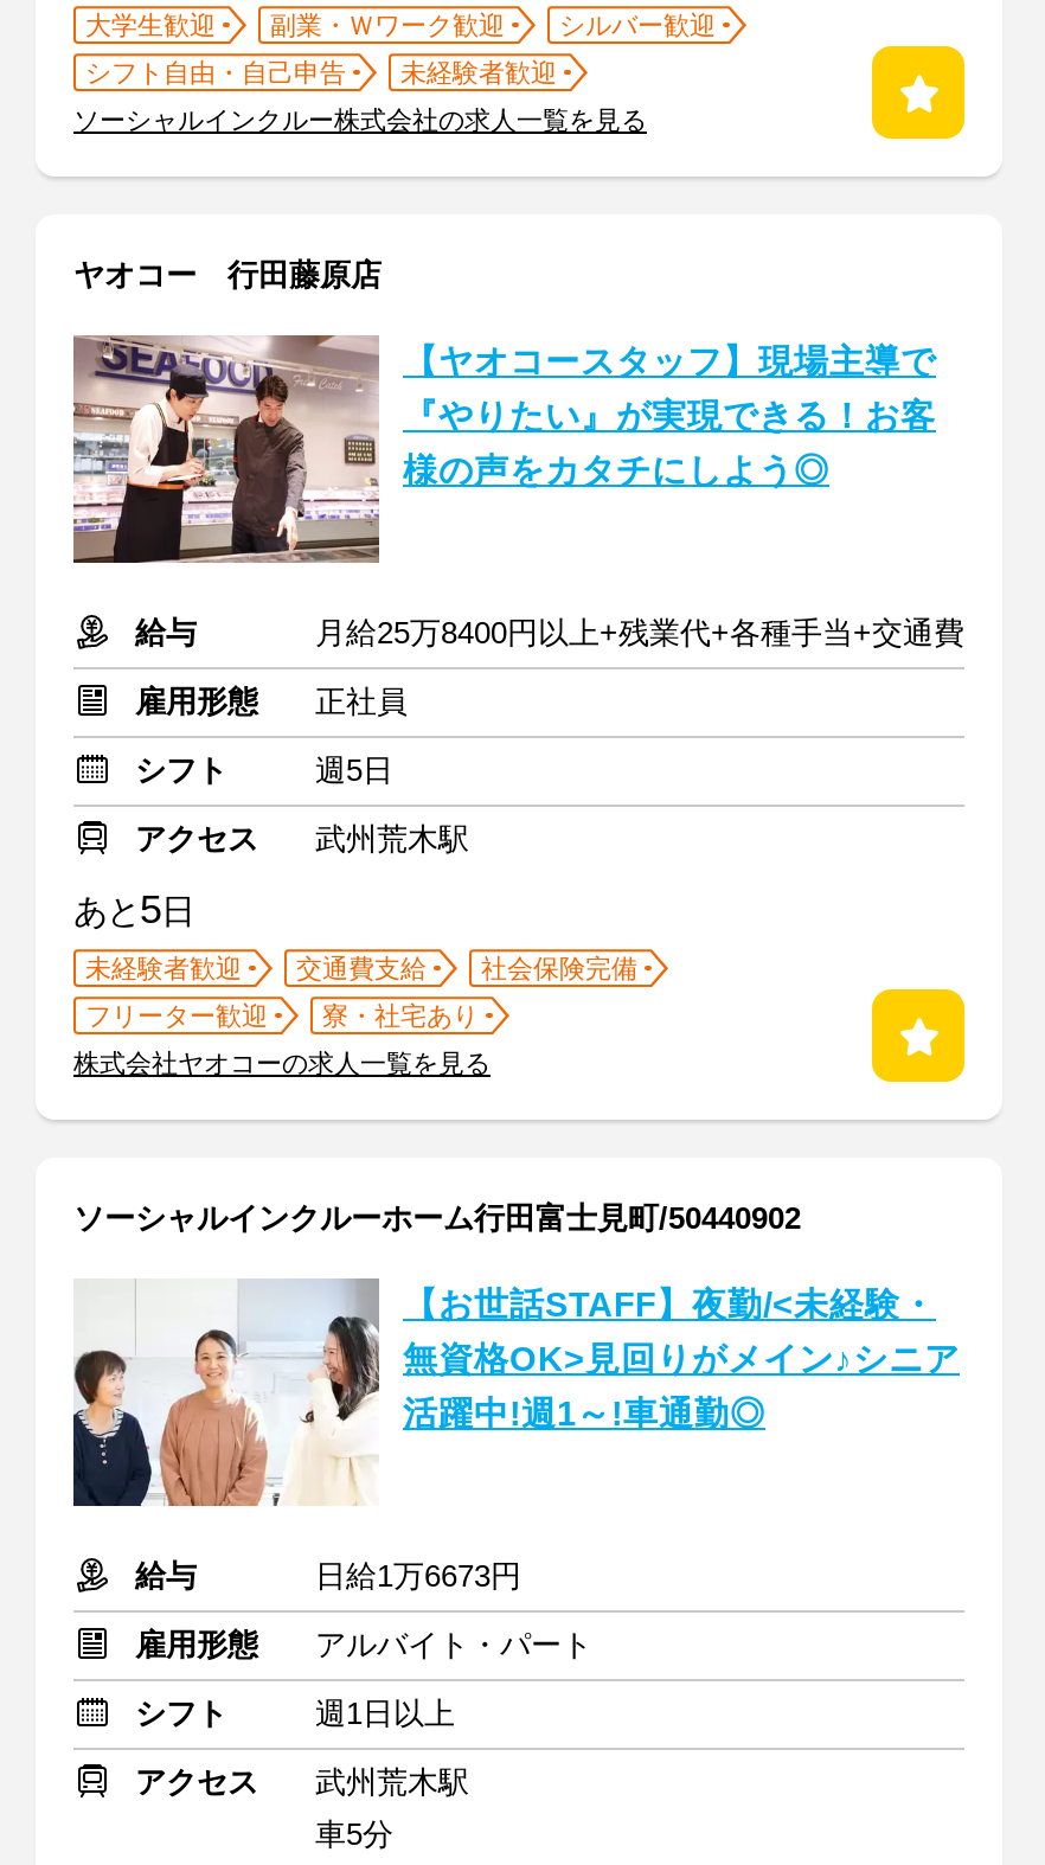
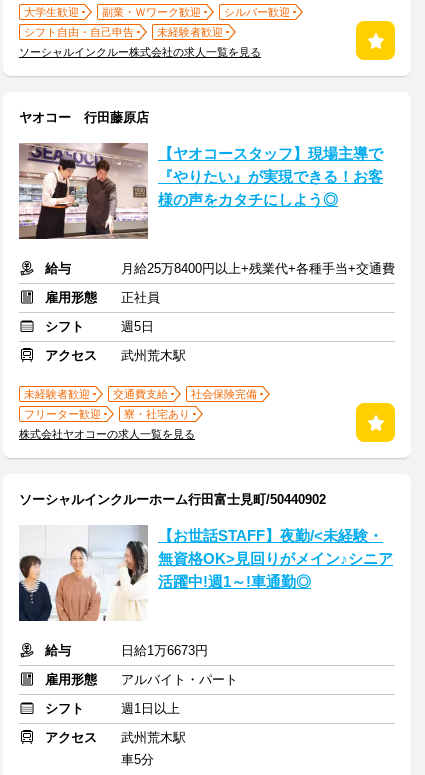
- あと5日
